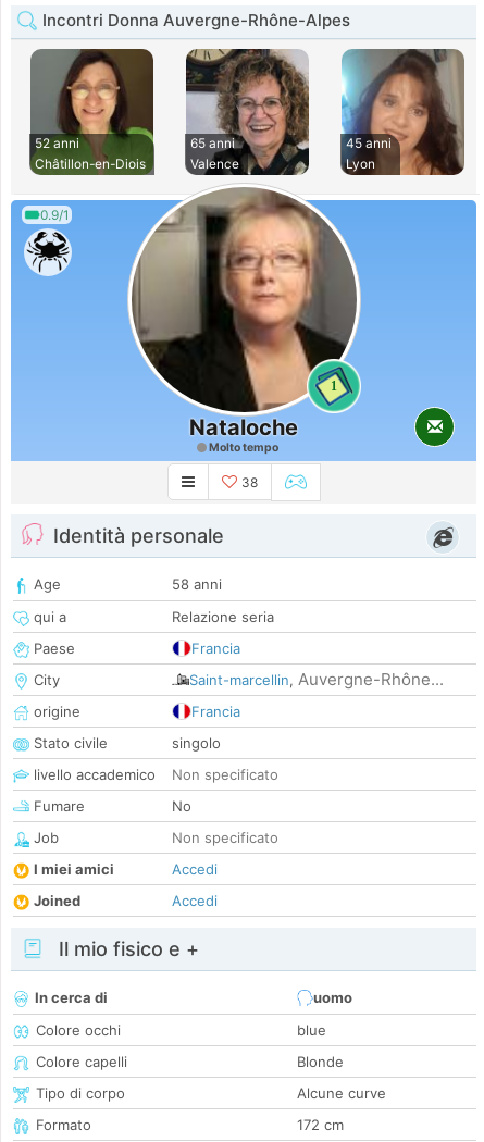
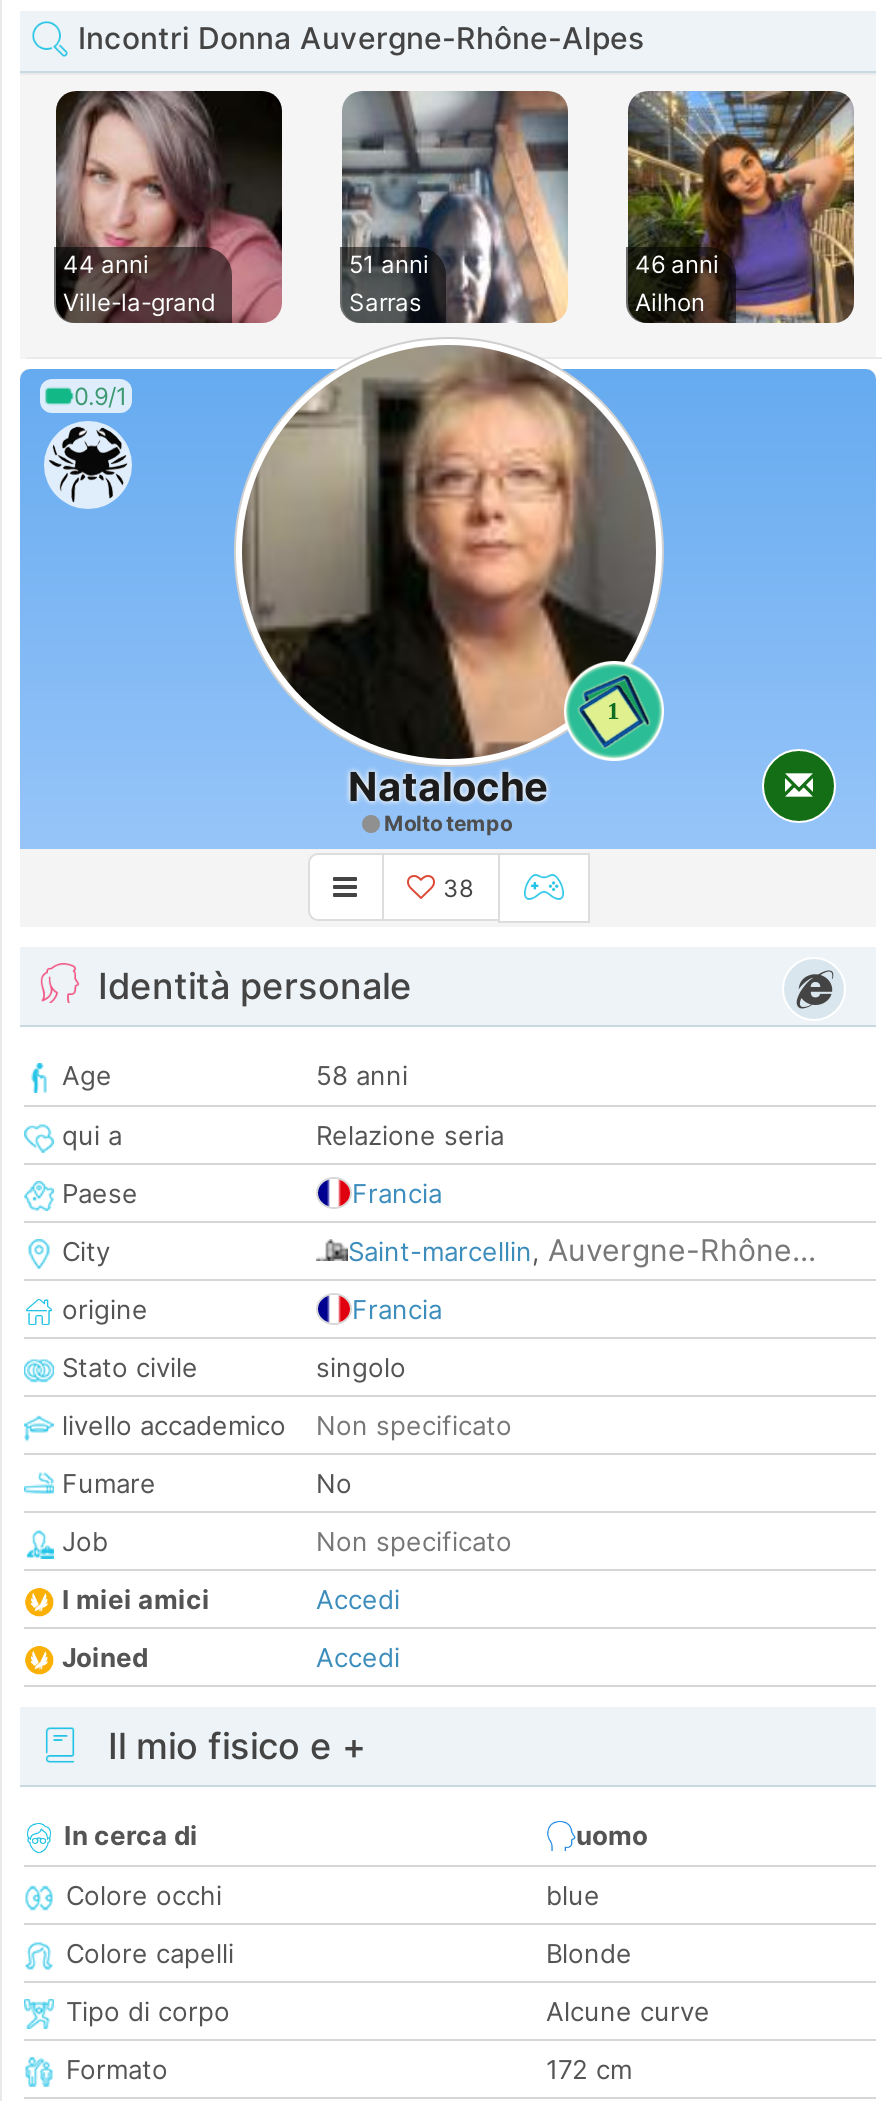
- [image]
- 52 anni
- Châtillon-en-Diois
+ [image]
+ 44 anni
+ Ville-la-grand

- [image]
- 65 anni
- Valence
+ [image]
+ 51 anni
+ Sarras

- [image]
- 45 anni
- Lyon
+ [image]
+ 46 anni
+ Ailhon
